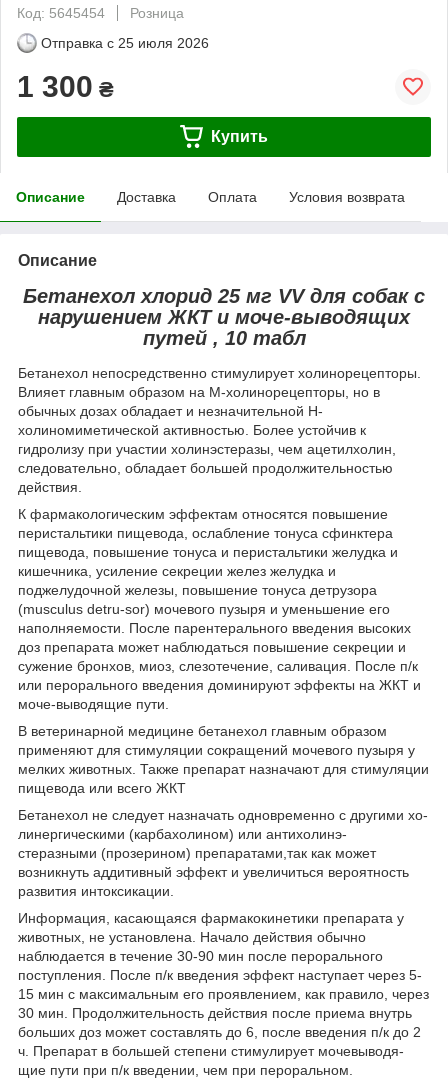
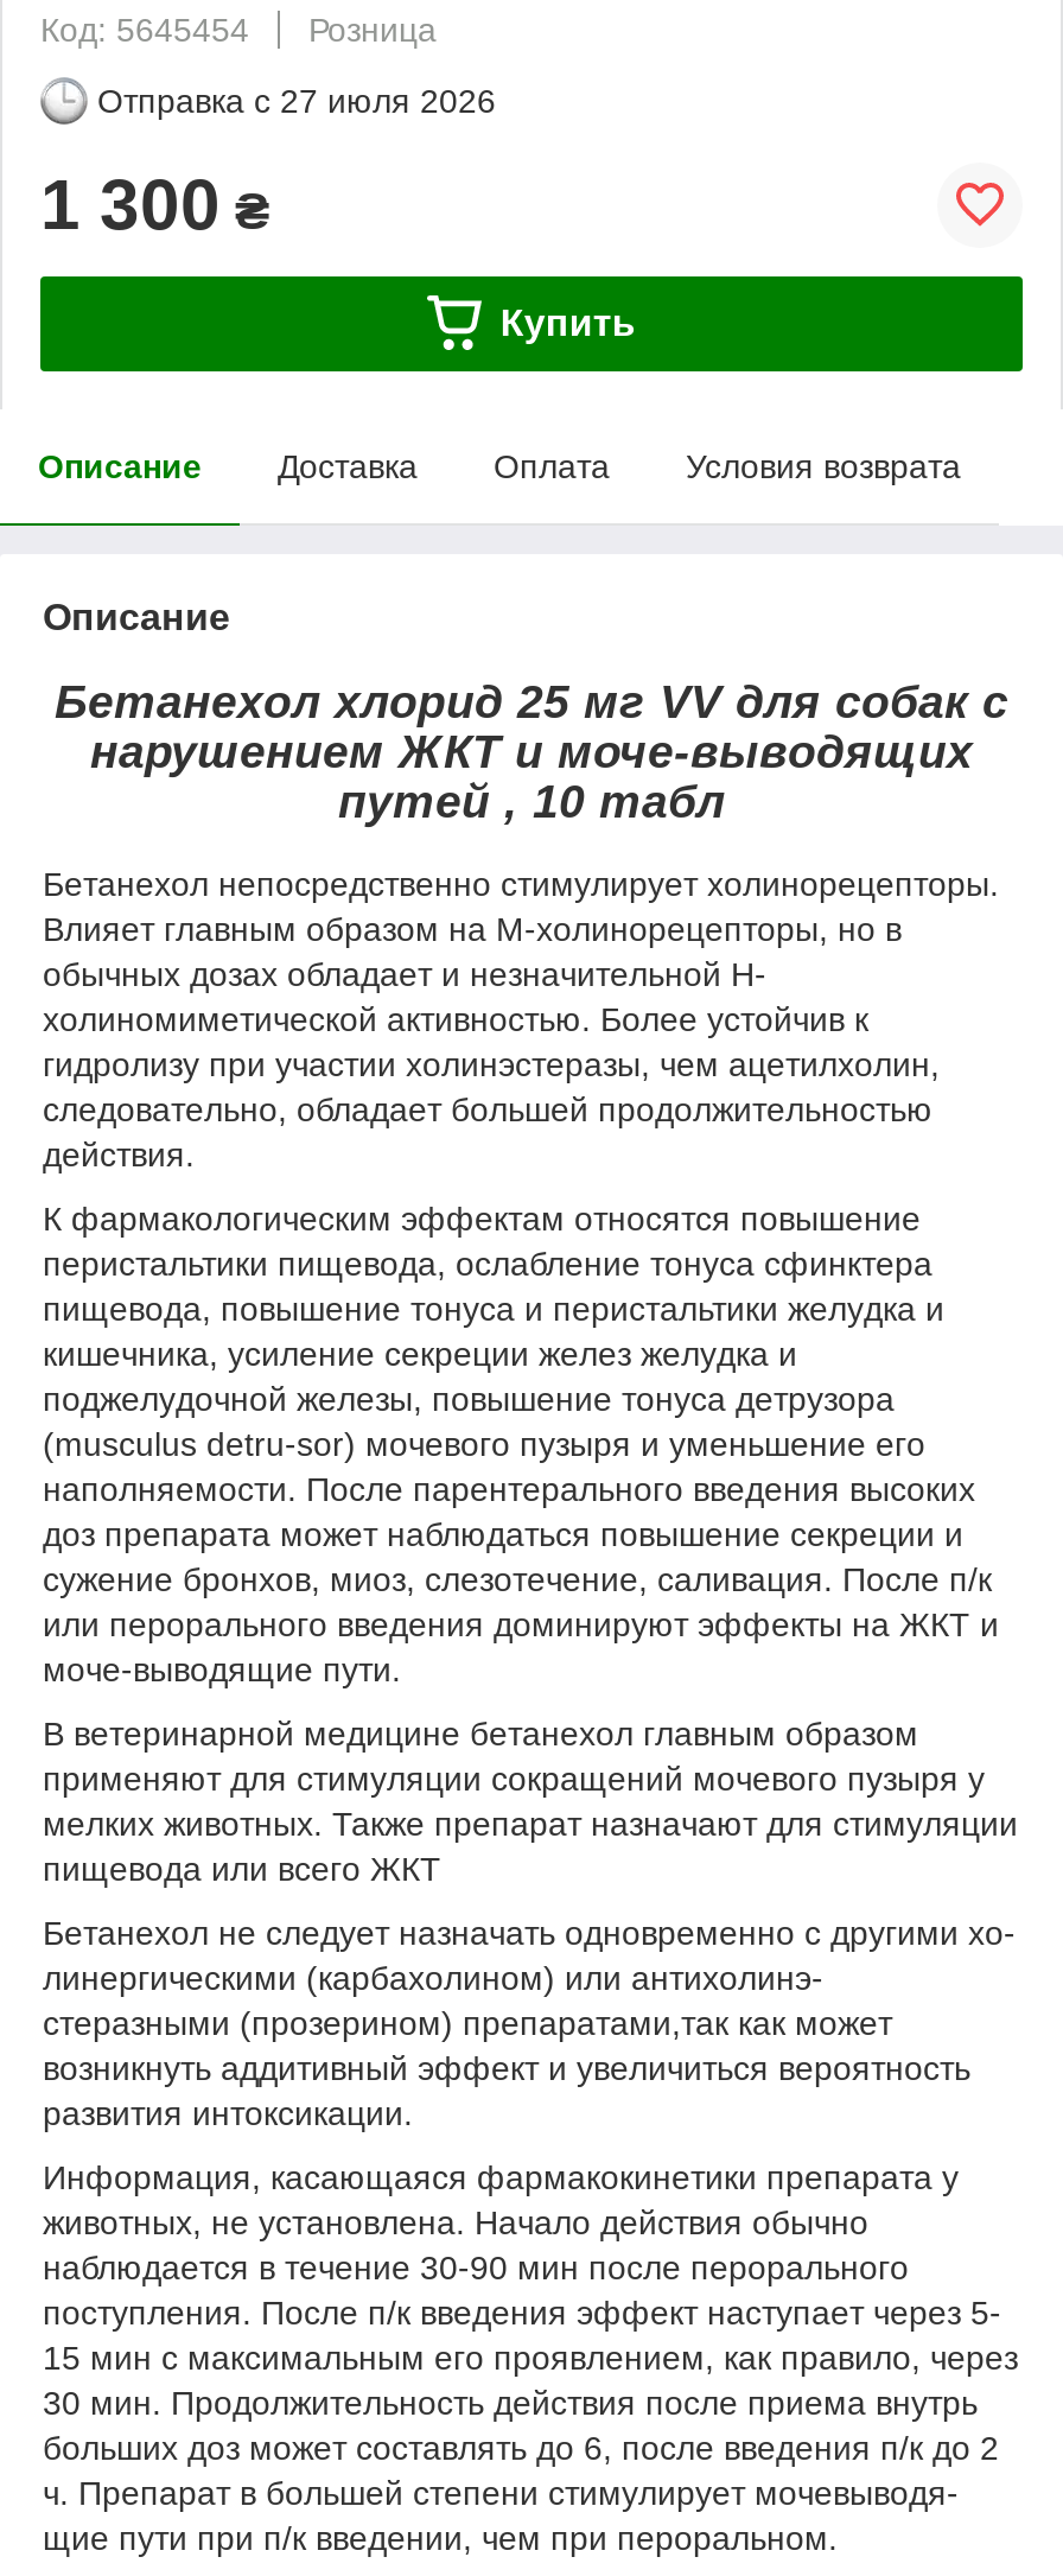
- Отправка с 25 июля 2026
+ Отправка с 27 июля 2026
